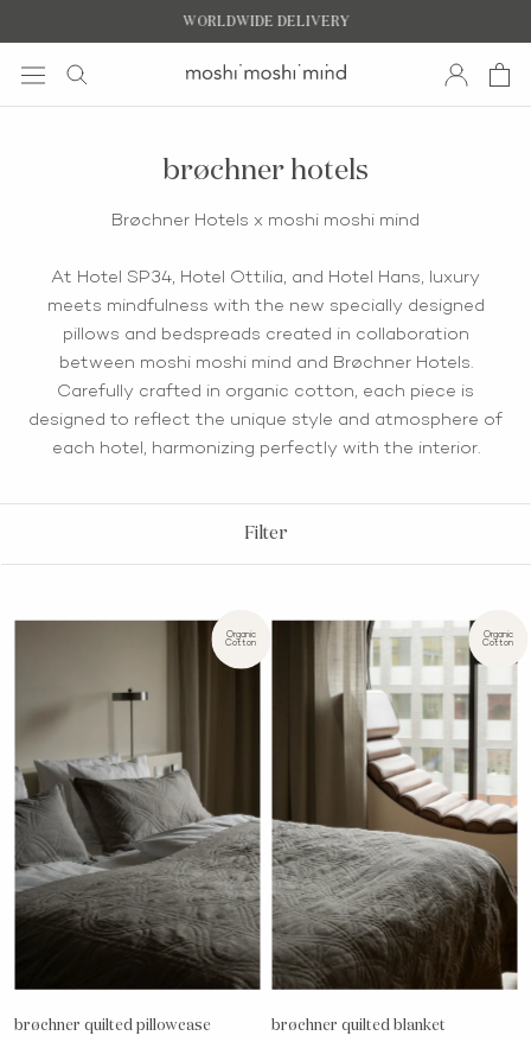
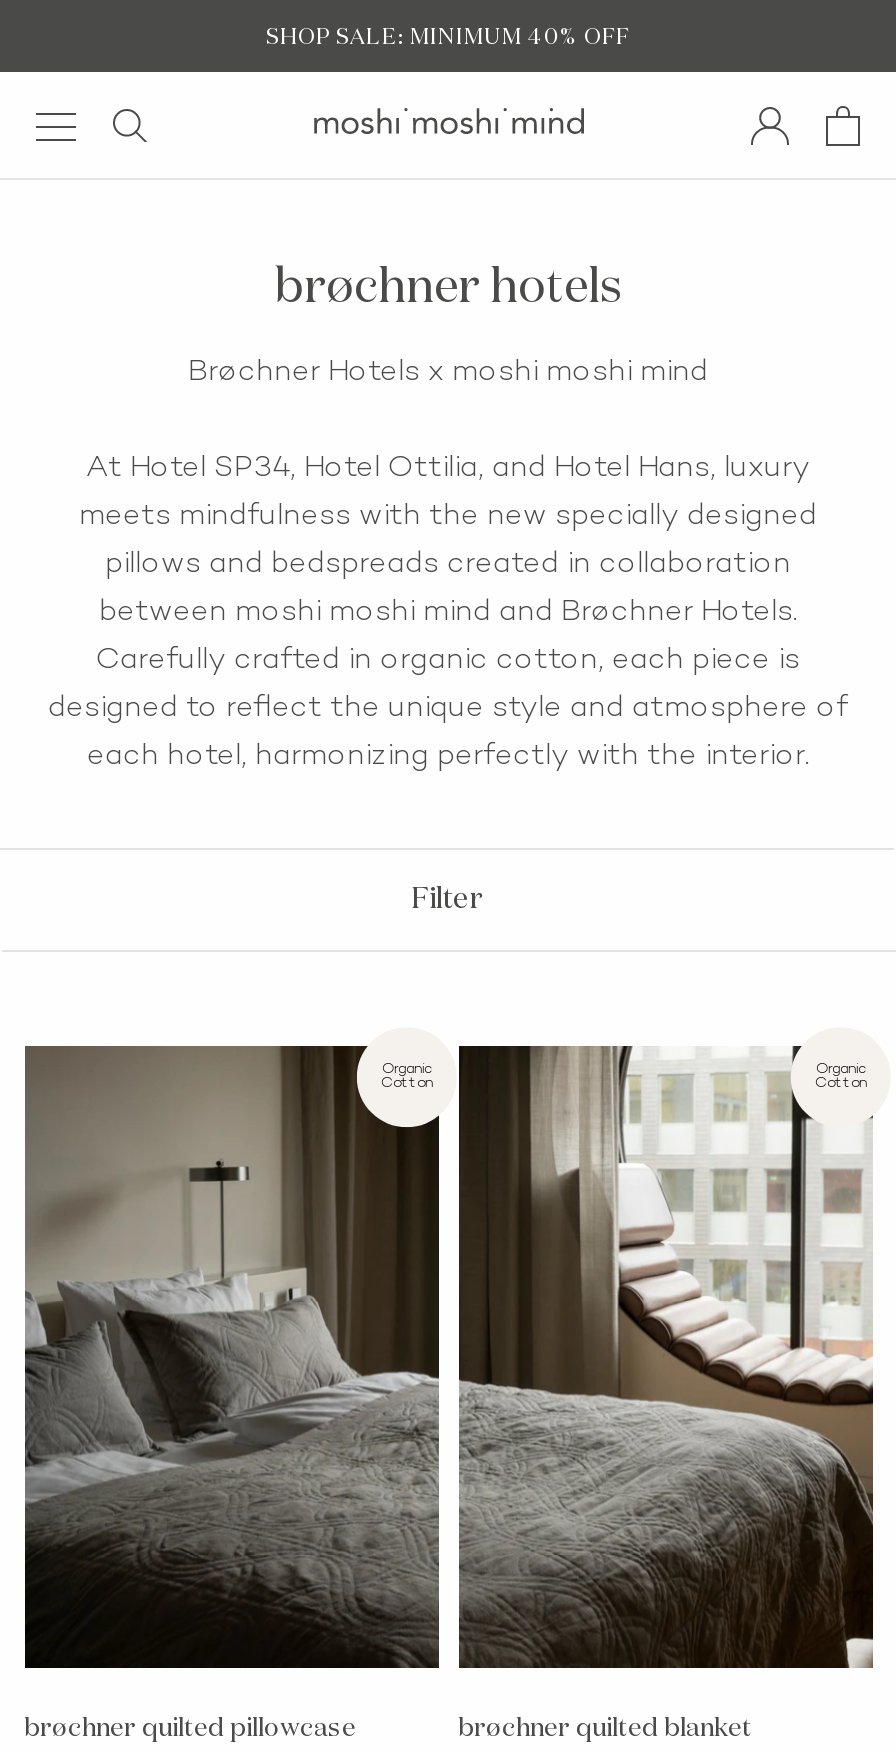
- WORLDWIDE DELIVERY
+ SHOP SALE: MINIMUM 40% OFF
